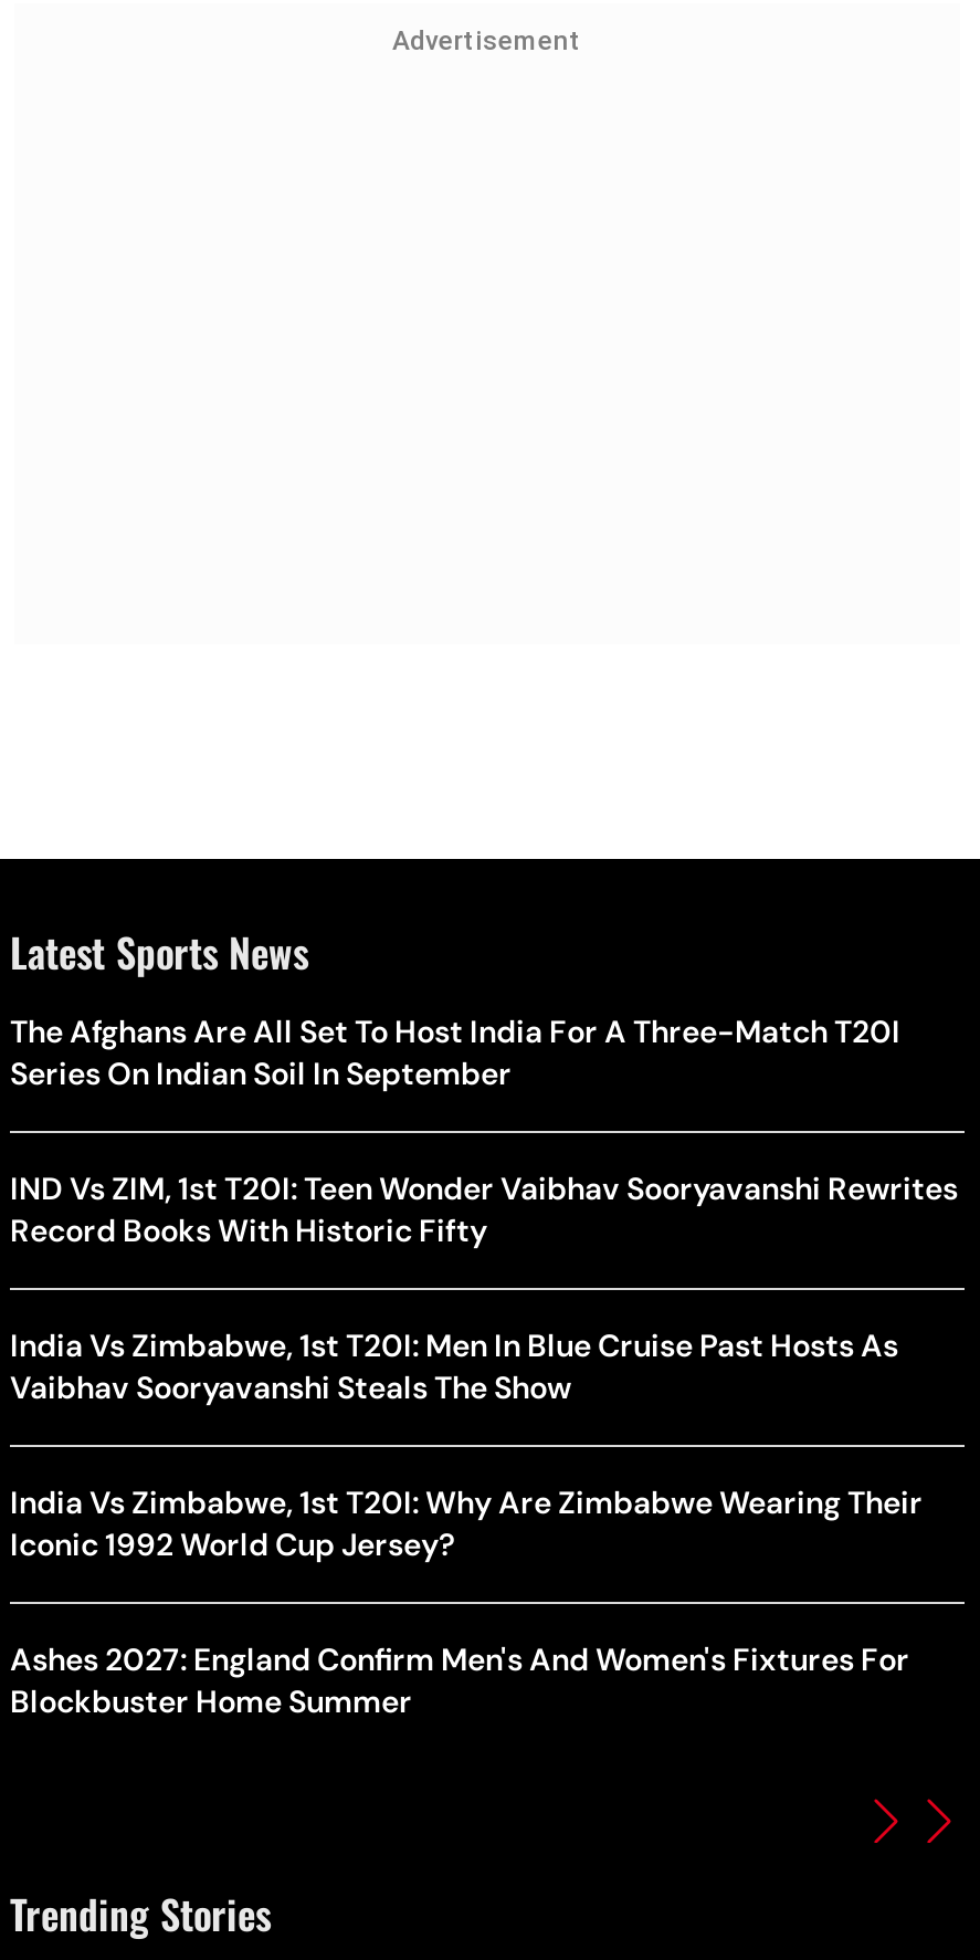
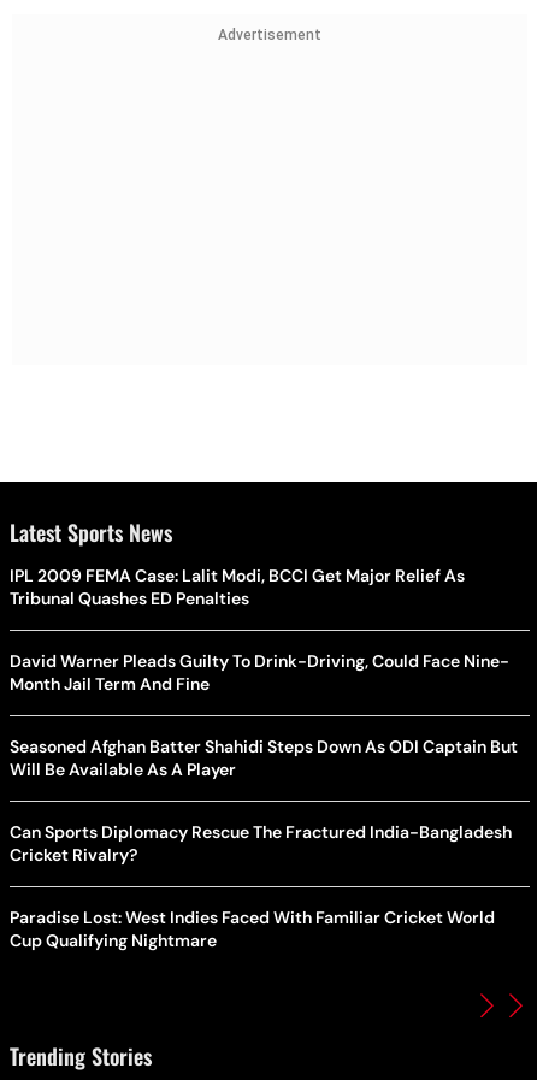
- The Afghans Are All Set To Host India For A Three-Match T20I
- Series On Indian Soil In September
+ IPL 2009 FEMA Case: Lalit Modi, BCCI Get Major Relief As
+ Tribunal Quashes ED Penalties

- IND Vs ZIM, 1st T20I: Teen Wonder Vaibhav Sooryavanshi Rewrites
- Record Books With Historic Fifty
+ David Warner Pleads Guilty To Drink-Driving, Could Face Nine-
+ Month Jail Term And Fine

- India Vs Zimbabwe, 1st T20I: Men In Blue Cruise Past Hosts As
- Vaibhav Sooryavanshi Steals The Show
+ Seasoned Afghan Batter Shahidi Steps Down As ODI Captain But
+ Will Be Available As A Player

- India Vs Zimbabwe, 1st T20I: Why Are Zimbabwe Wearing Their
- Iconic 1992 World Cup Jersey?
+ Can Sports Diplomacy Rescue The Fractured India-Bangladesh
+ Cricket Rivalry?

- Ashes 2027: England Confirm Men's And Women's Fixtures For
- Blockbuster Home Summer
+ Paradise Lost: West Indies Faced With Familiar Cricket World
+ Cup Qualifying Nightmare
